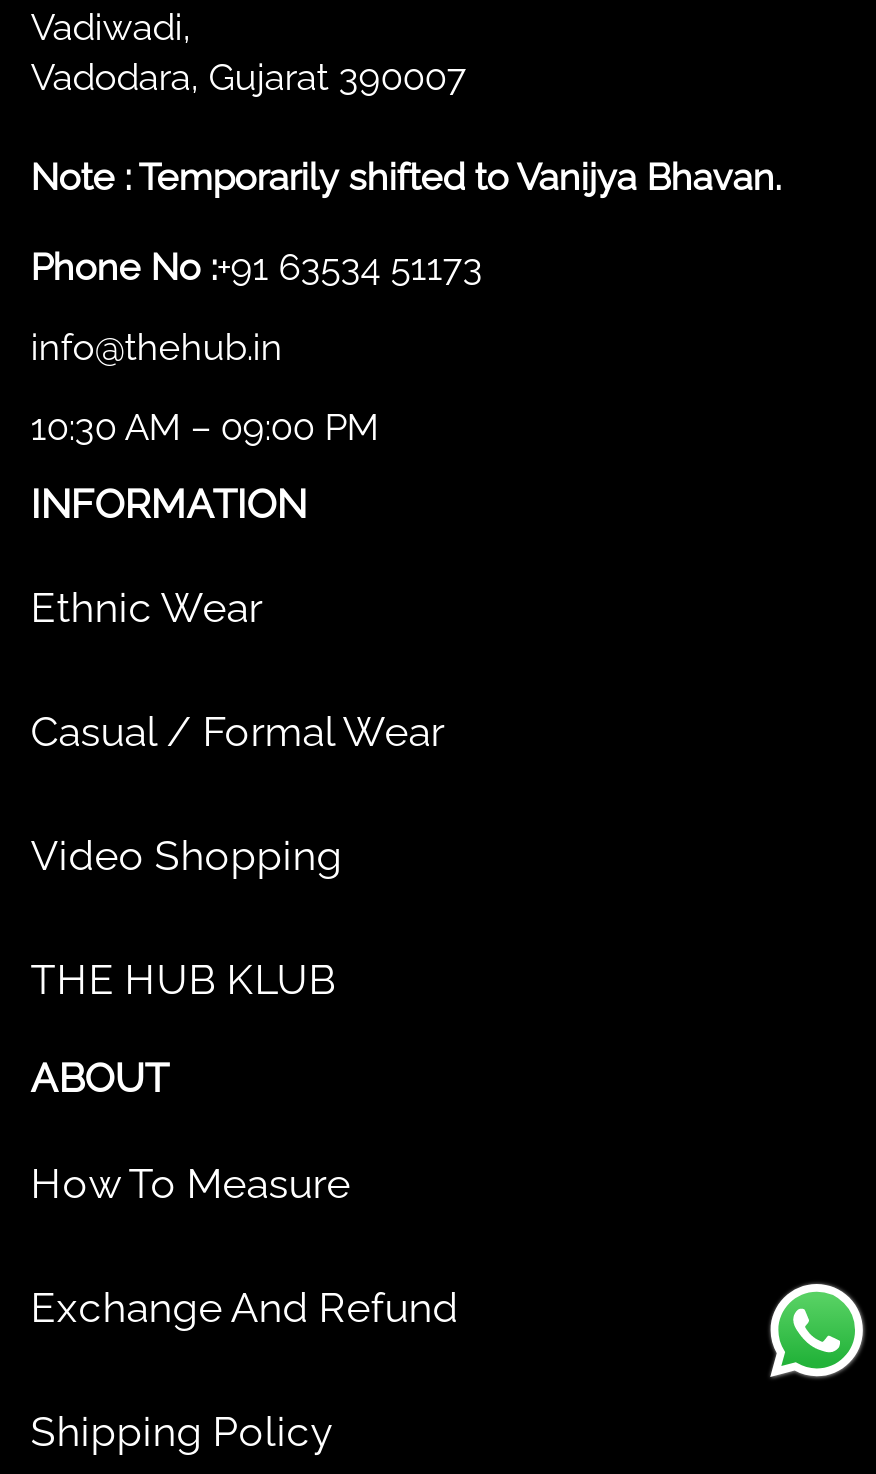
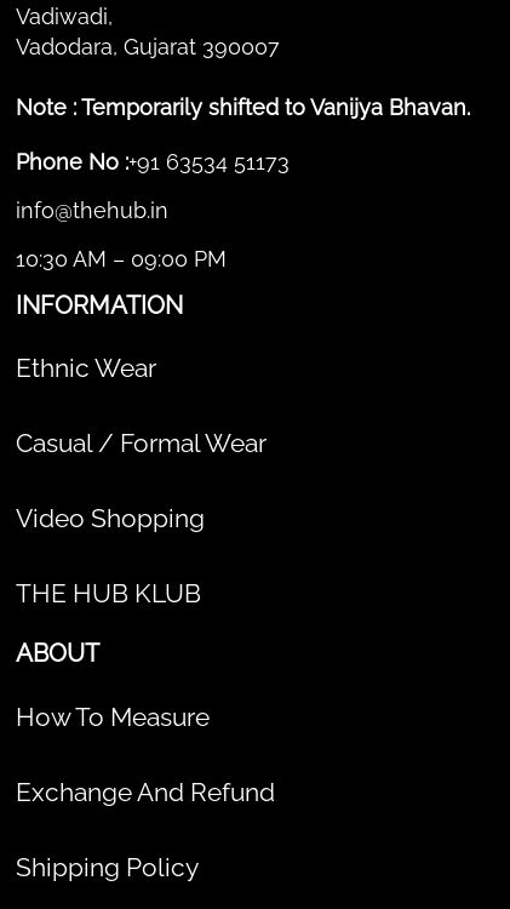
- [image]
